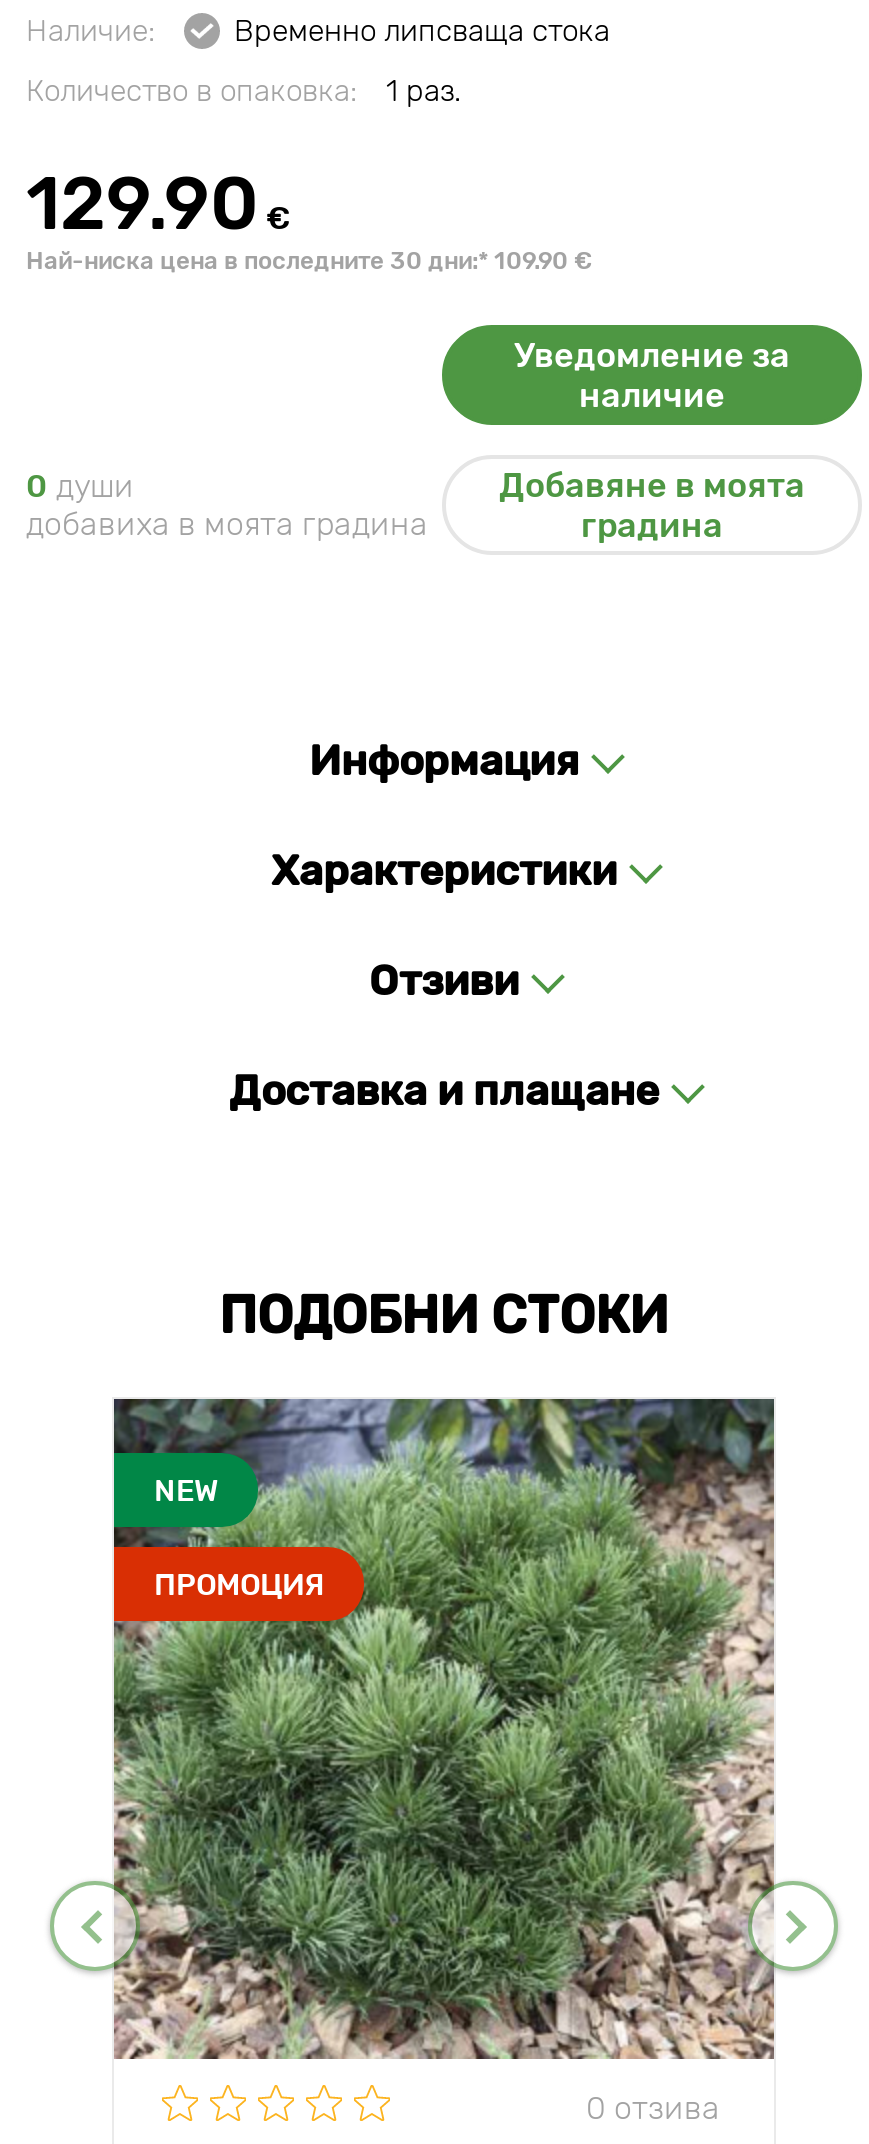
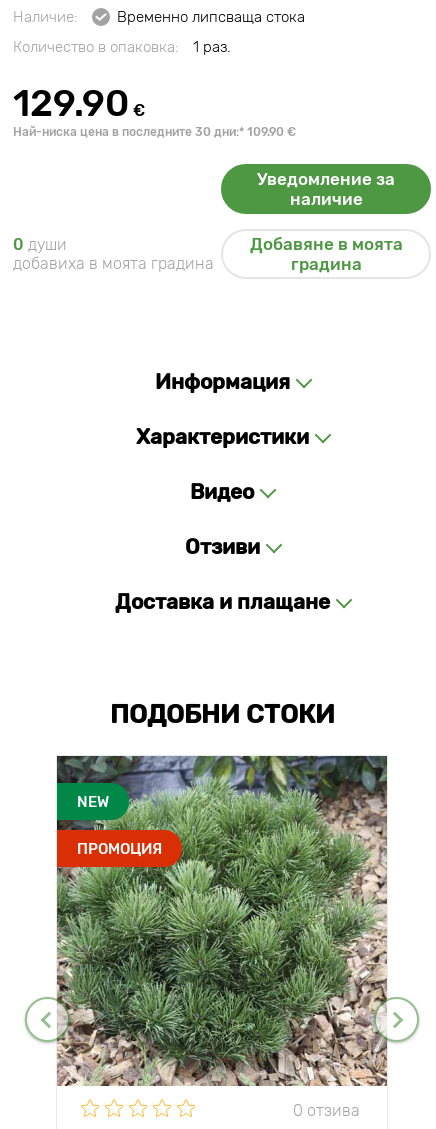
+ Видео
